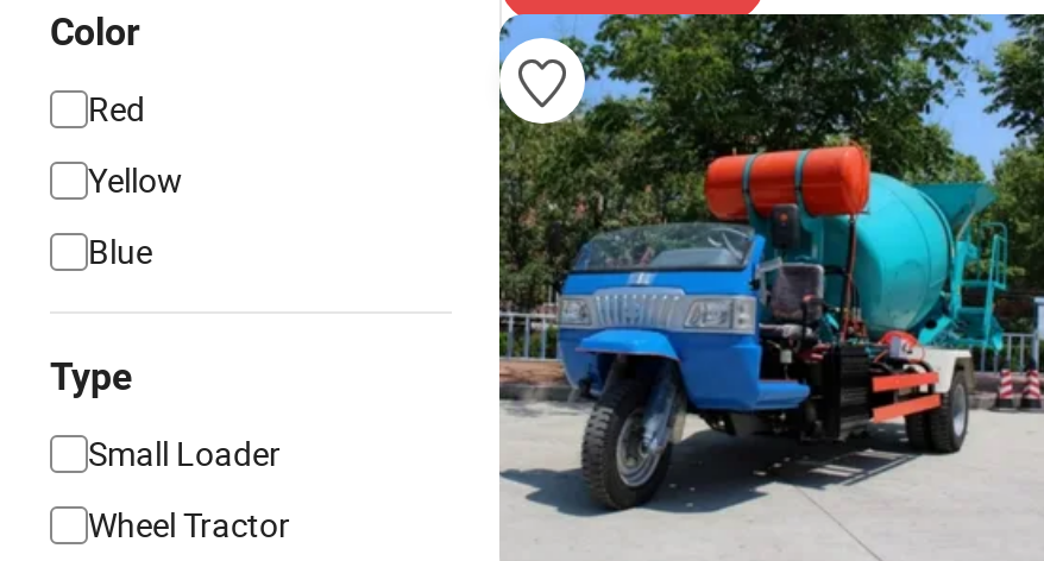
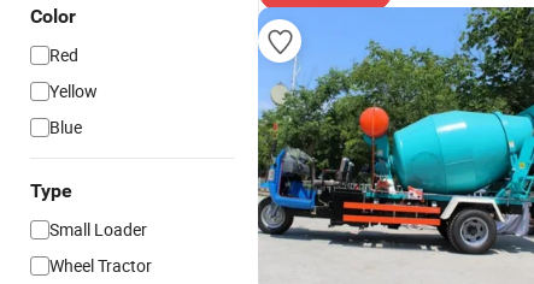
- [image]
+ [image]
